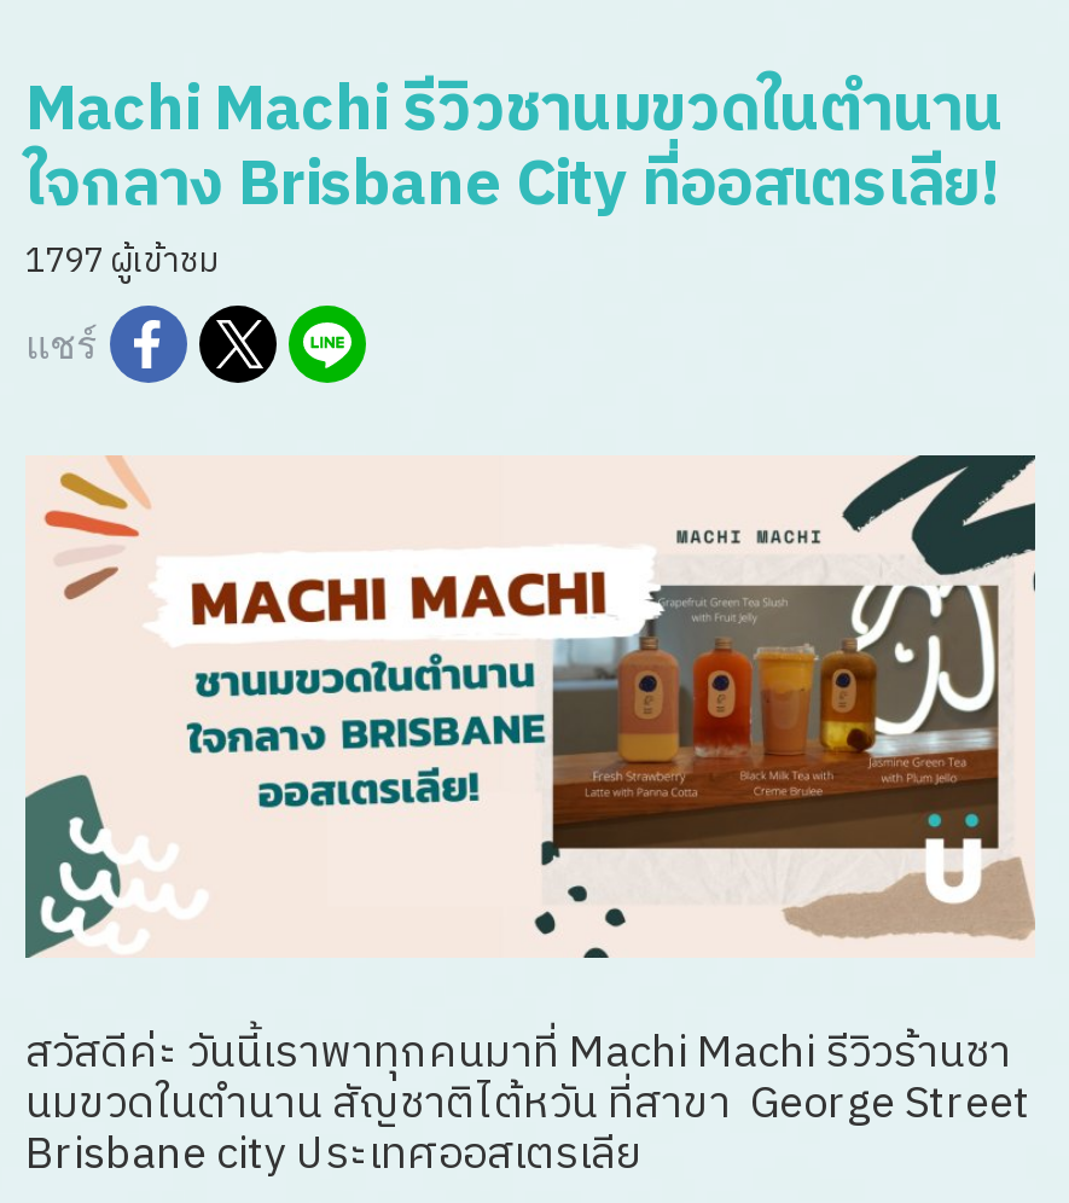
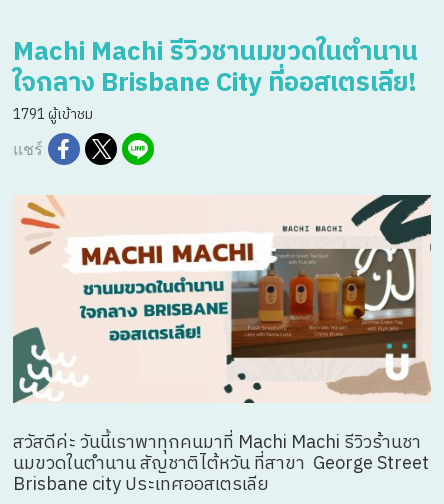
- 1797 ผู้เข้าชม
+ 1791 ผู้เข้าชม
